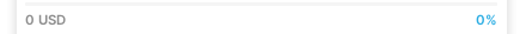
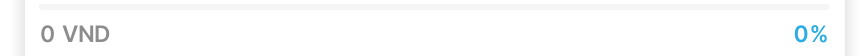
- 0 USD
+ 0 VND
